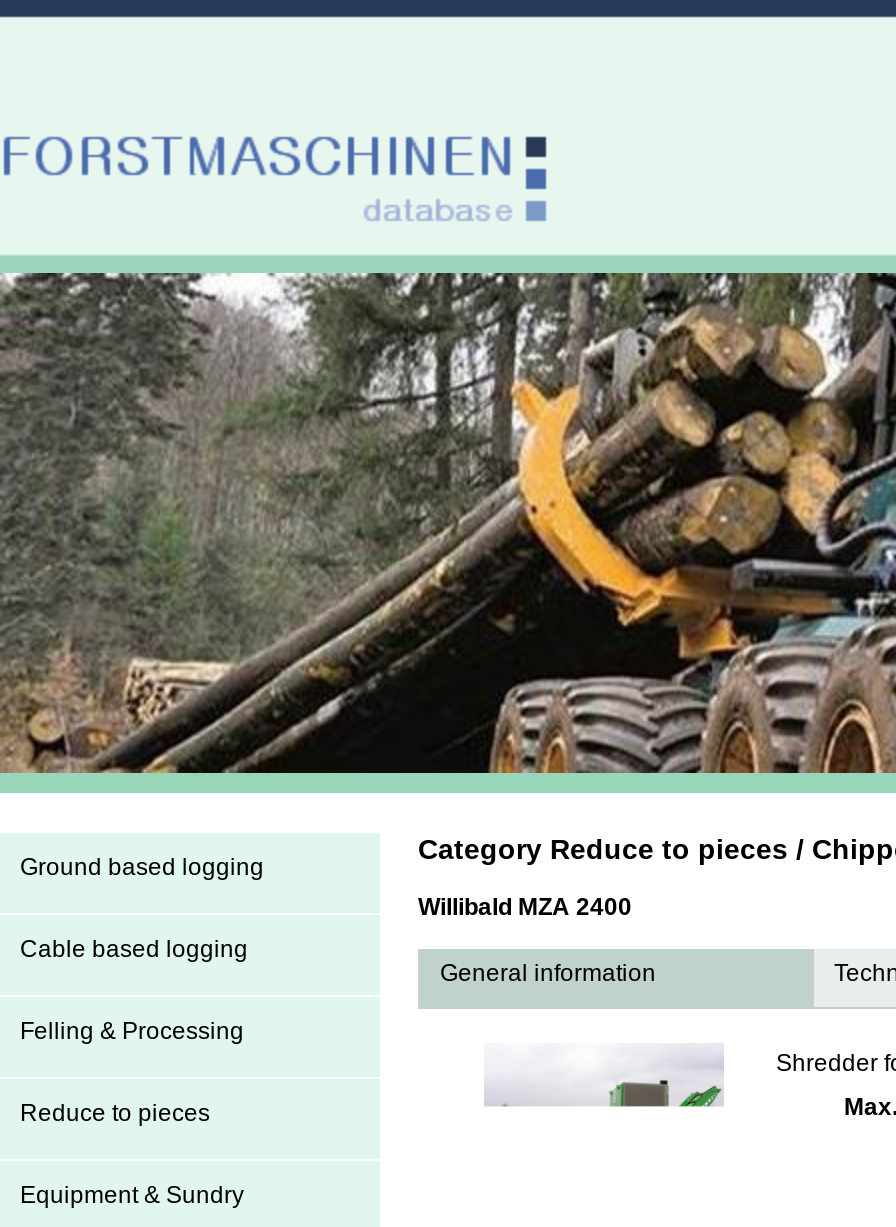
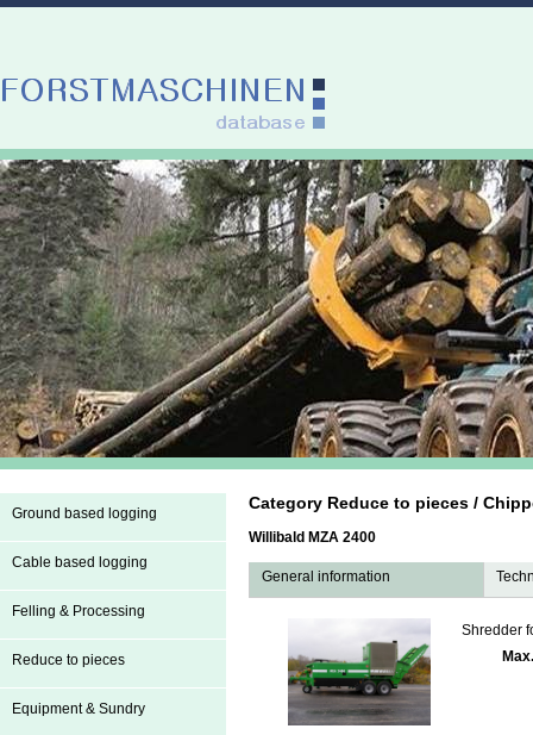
+ [image]
